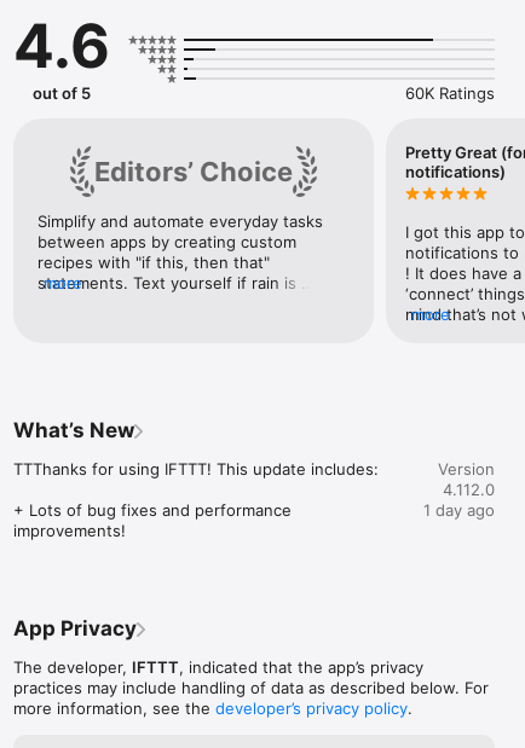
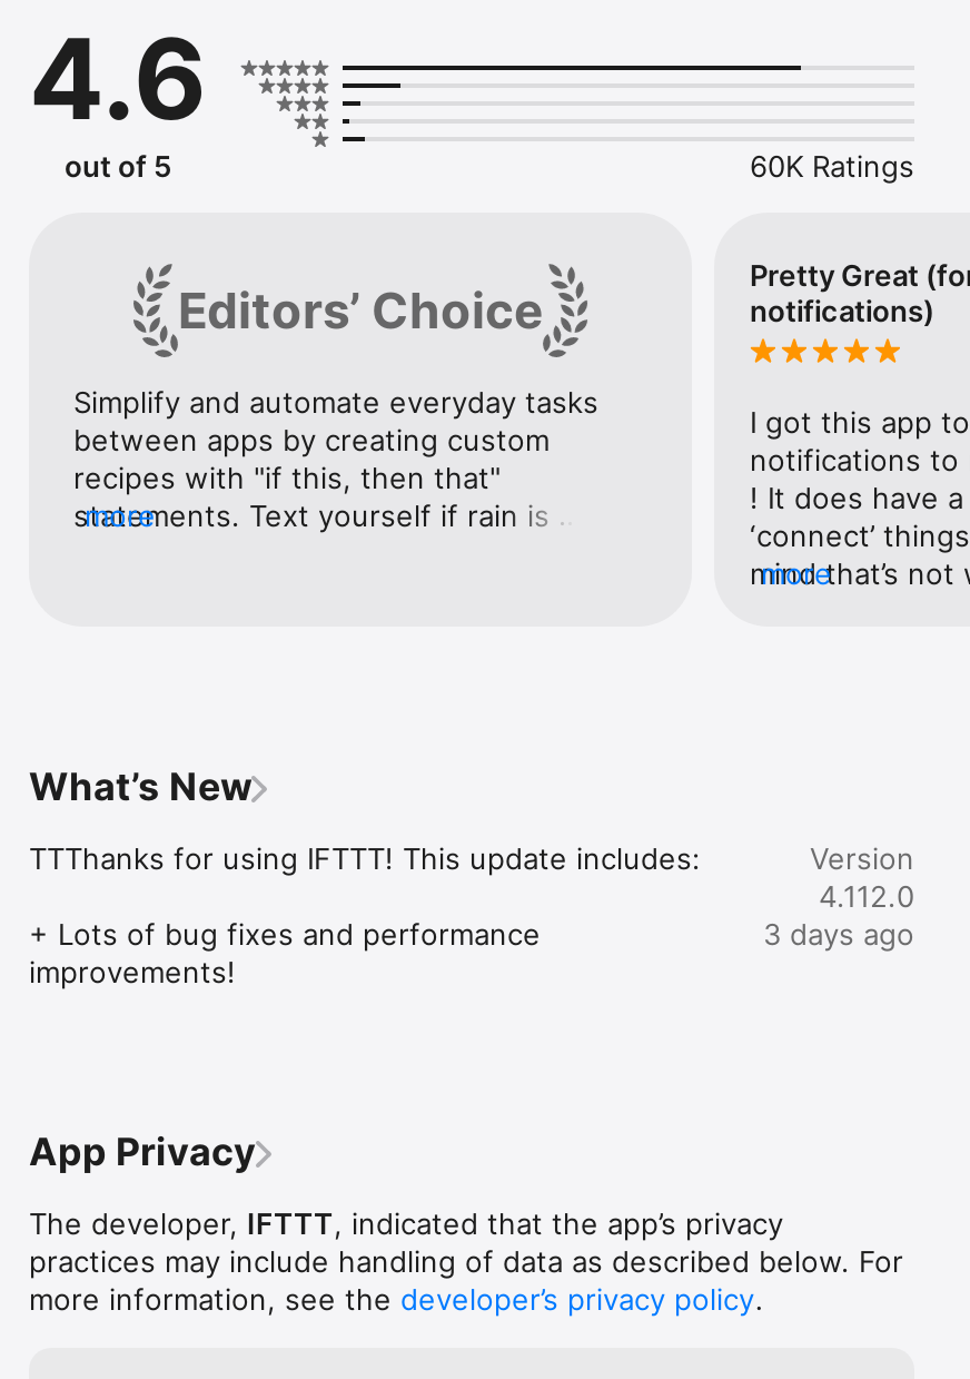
- 1 day ago
+ 3 days ago
